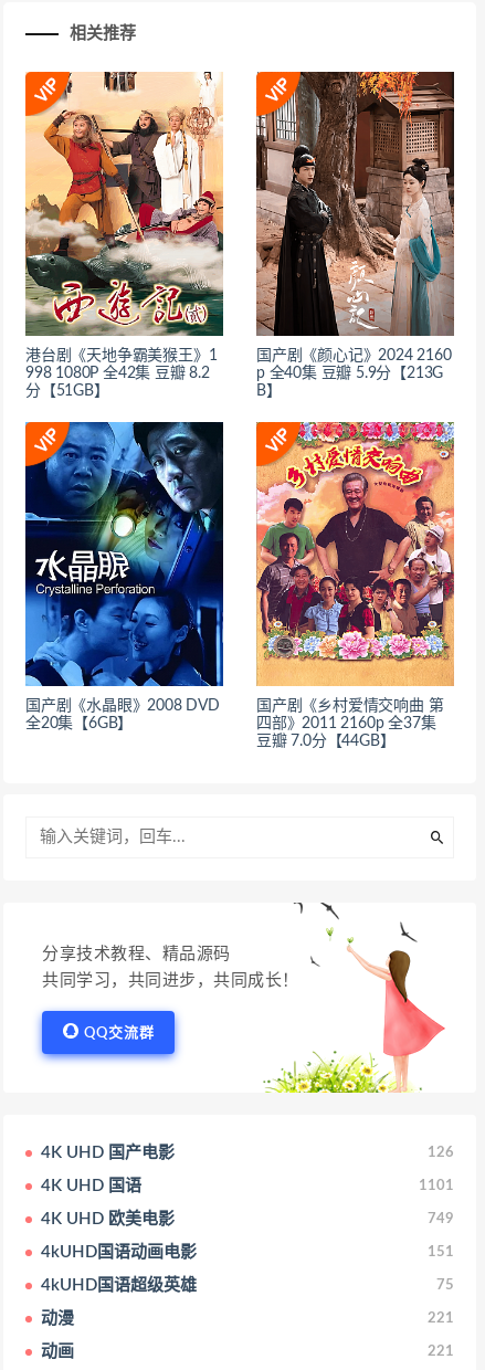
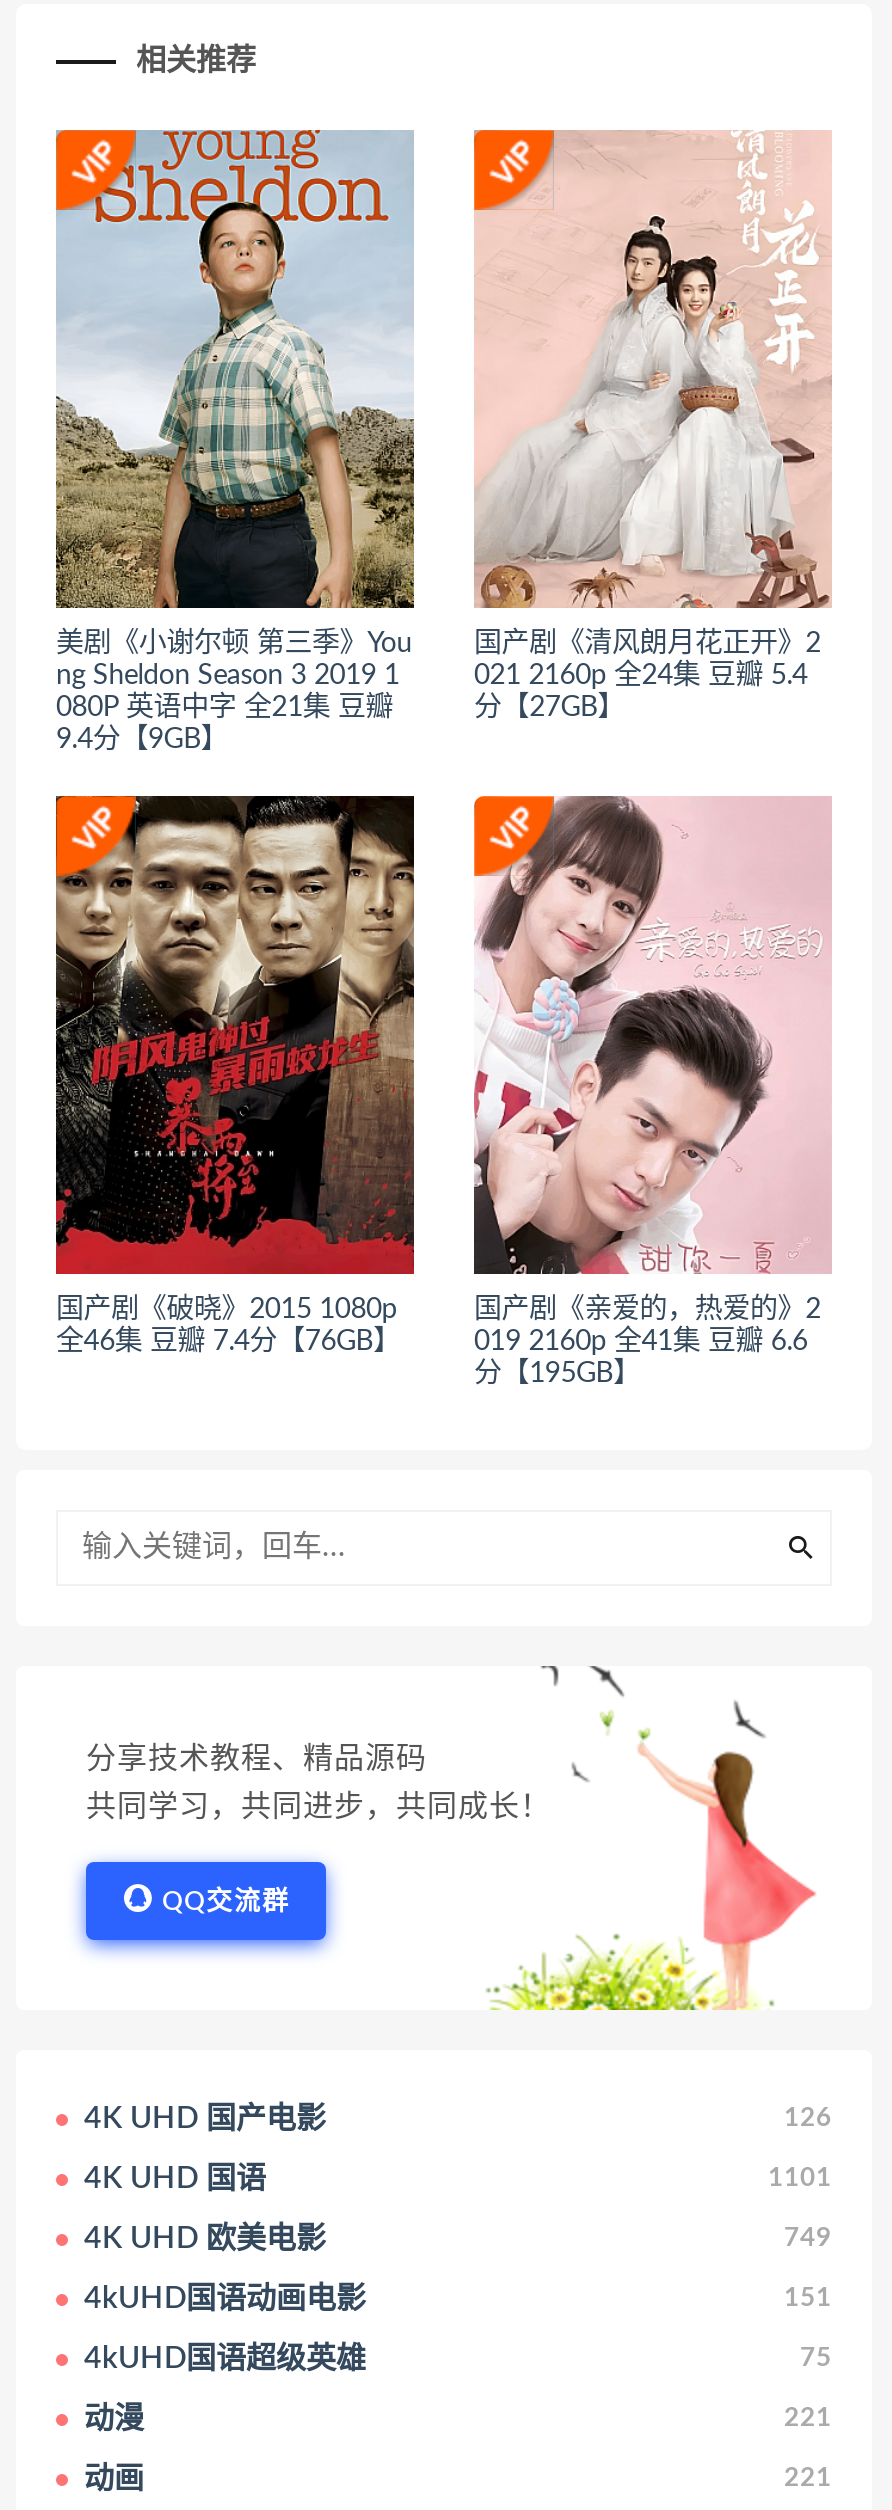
- [image]
- 港台剧《天地争霸美猴王》1
- 998 1080P 全42集 豆瓣 8.2
- 分【51GB】
+ [image]
+ 美剧《小谢尔顿 第三季》You
+ ng Sheldon Season 3 2019 1
+ 080P 英语中字 全21集 豆瓣
+ 9.4分【9GB】

- [image]
- 国产剧《颜心记》2024 2160
- p 全40集 豆瓣 5.9分【213G
- B】
+ [image]
+ 国产剧《清风朗月花正开》2
+ 021 2160p 全24集 豆瓣 5.4
+ 分【27GB】

- [image]
- 国产剧《水晶眼》2008 DVD
- 全20集【6GB】
+ [image]
+ 国产剧《破晓》2015 1080p
+ 全46集 豆瓣 7.4分【76GB】

- [image]
- 国产剧《乡村爱情交响曲 第
- 四部》2011 2160p 全37集
- 豆瓣 7.0分【44GB】
+ [image]
+ 国产剧《亲爱的，热爱的》2
+ 019 2160p 全41集 豆瓣 6.6
+ 分【195GB】
